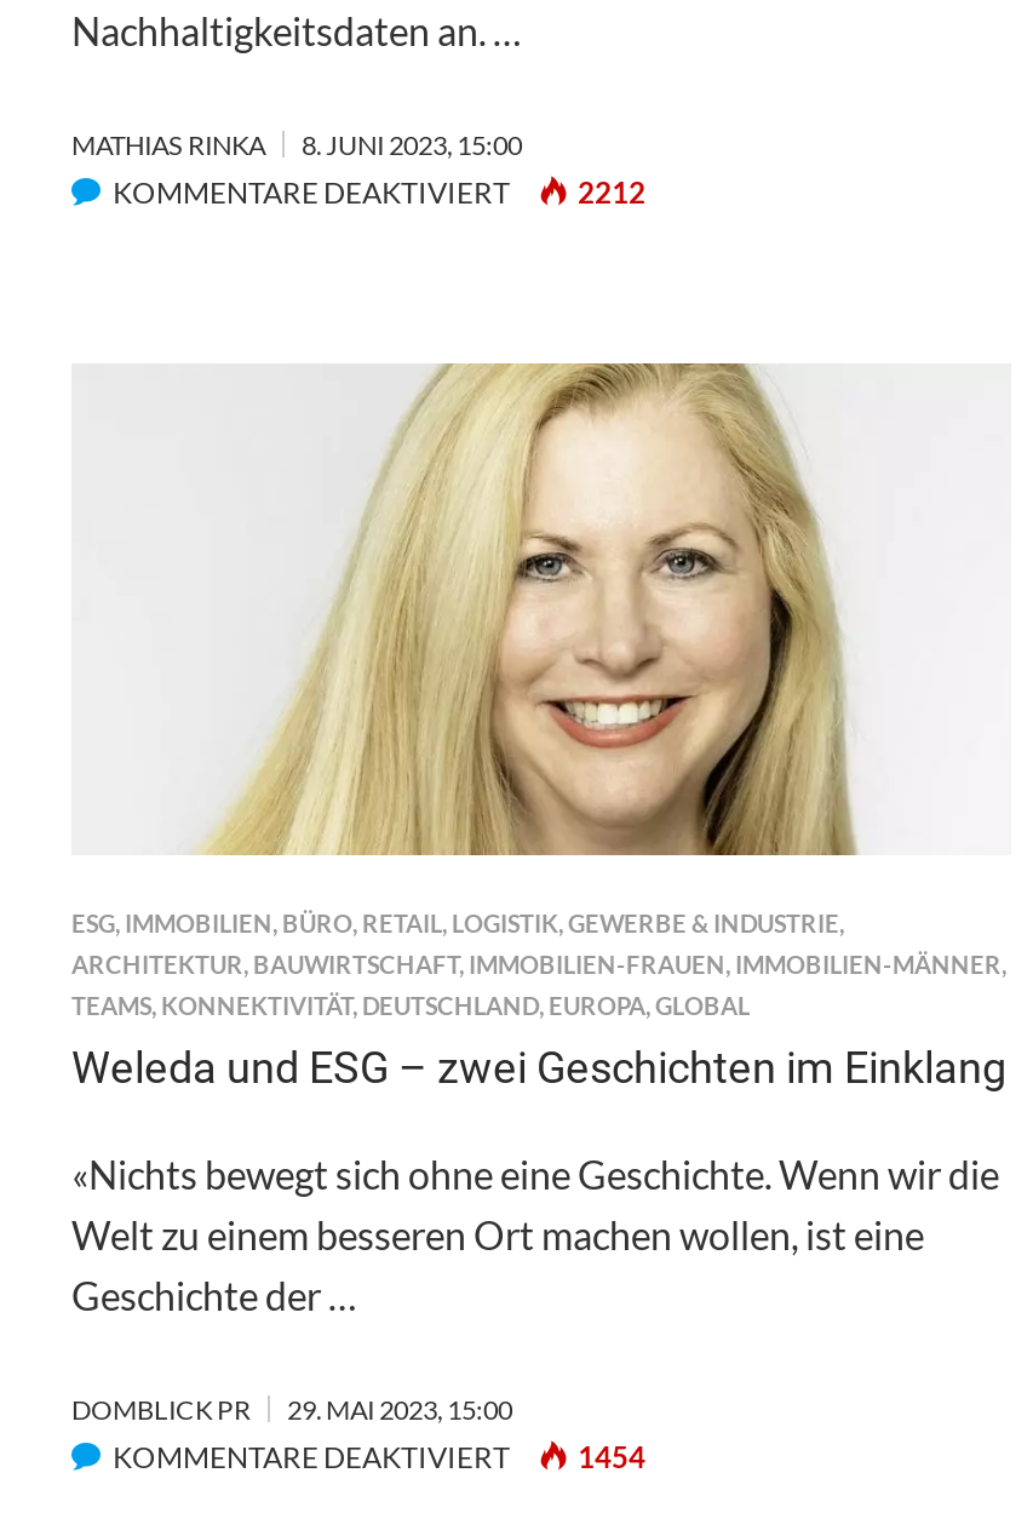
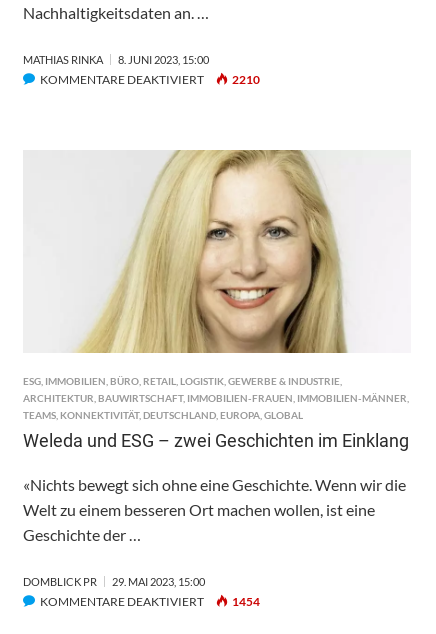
- 2212
+ 2210
